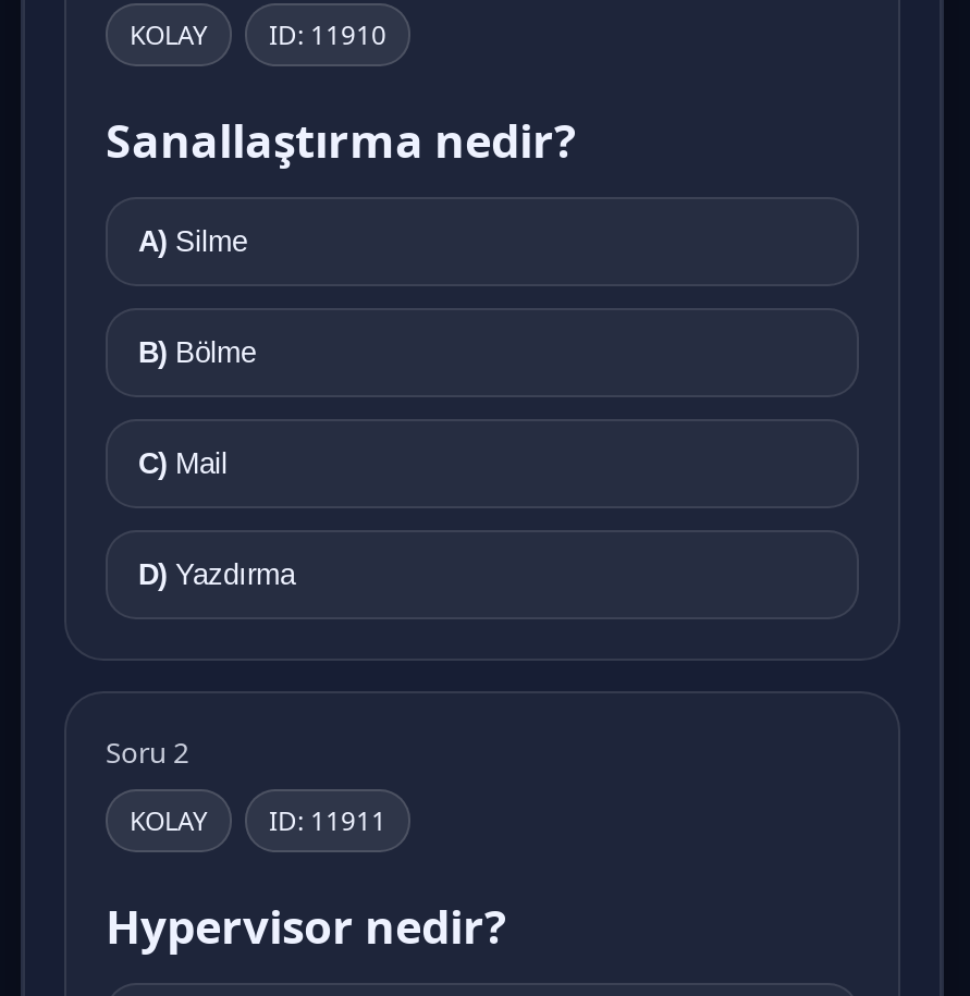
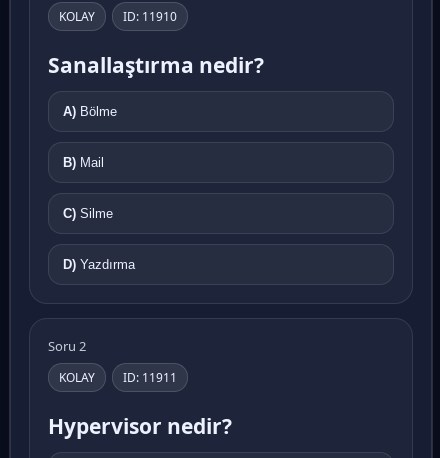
- A) Silme
+ A) Bölme

- B) Bölme
+ B) Mail

- C) Mail
+ C) Silme
